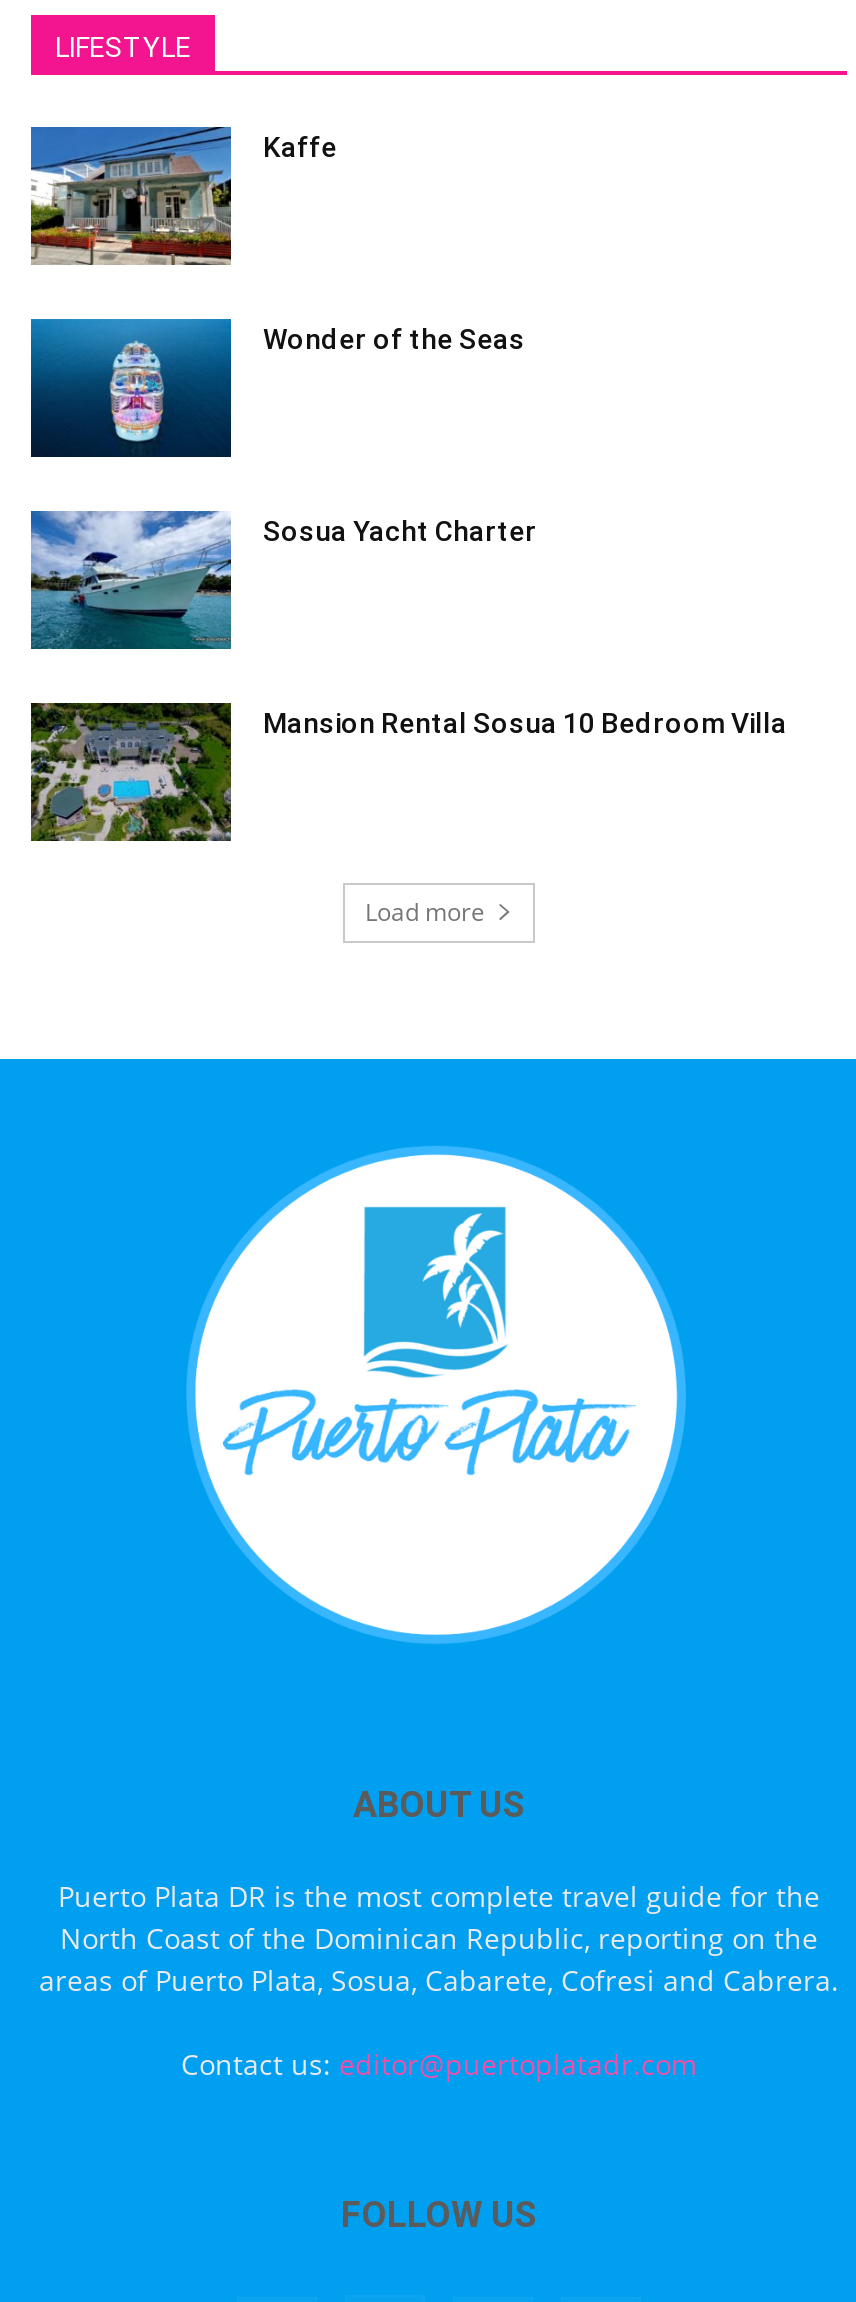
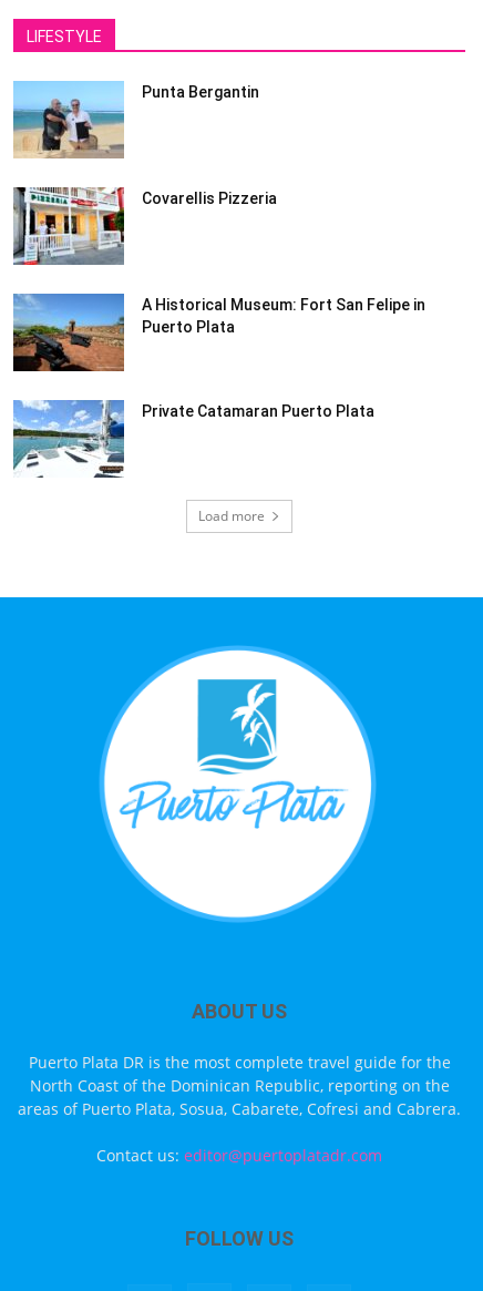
- [image]
- Kaffe
+ [image]
+ Punta Bergantin

- [image]
- Wonder of the Seas
+ [image]
+ Covarellis Pizzeria

- [image]
- Sosua Yacht Charter
+ [image]
+ A Historical Museum: Fort San Felipe in
+ Puerto Plata

- [image]
- Mansion Rental Sosua 10 Bedroom Villa
+ [image]
+ Private Catamaran Puerto Plata
